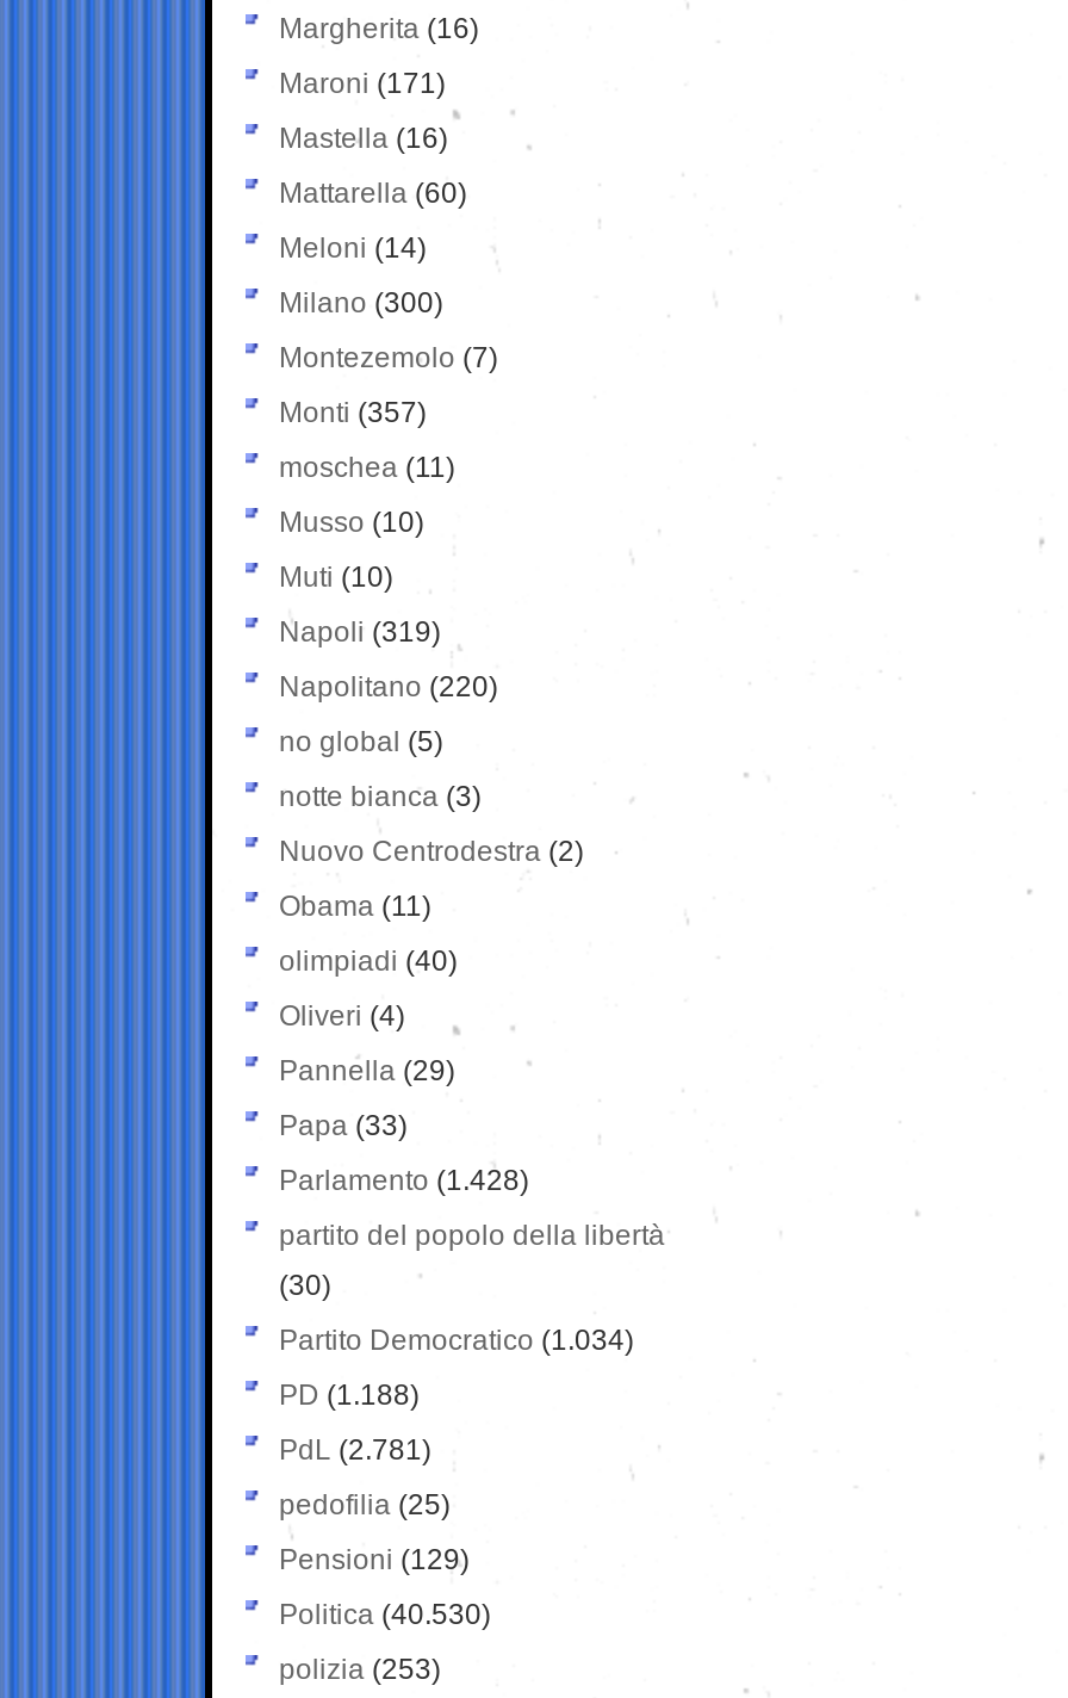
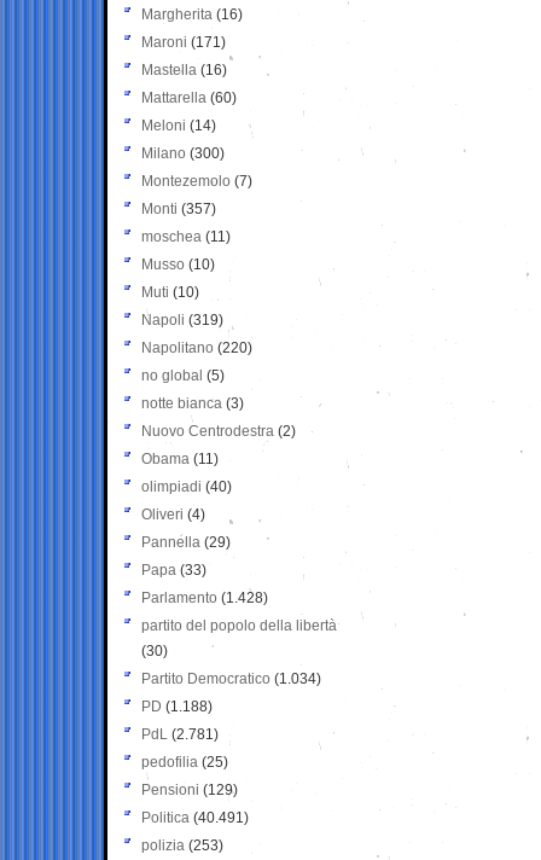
- Politica (40.530)
+ Politica (40.491)
